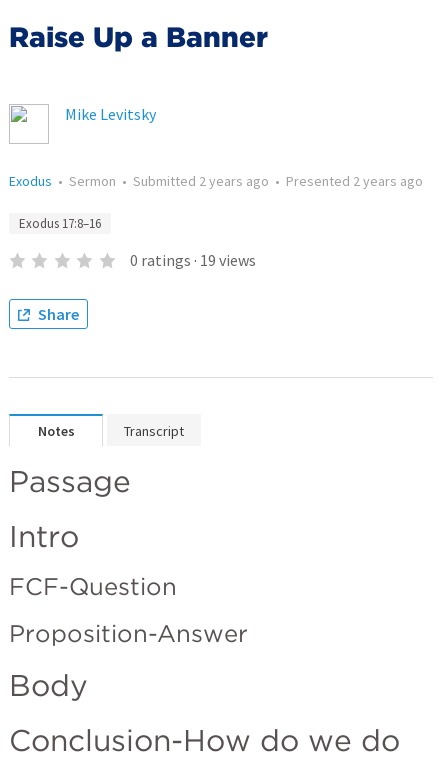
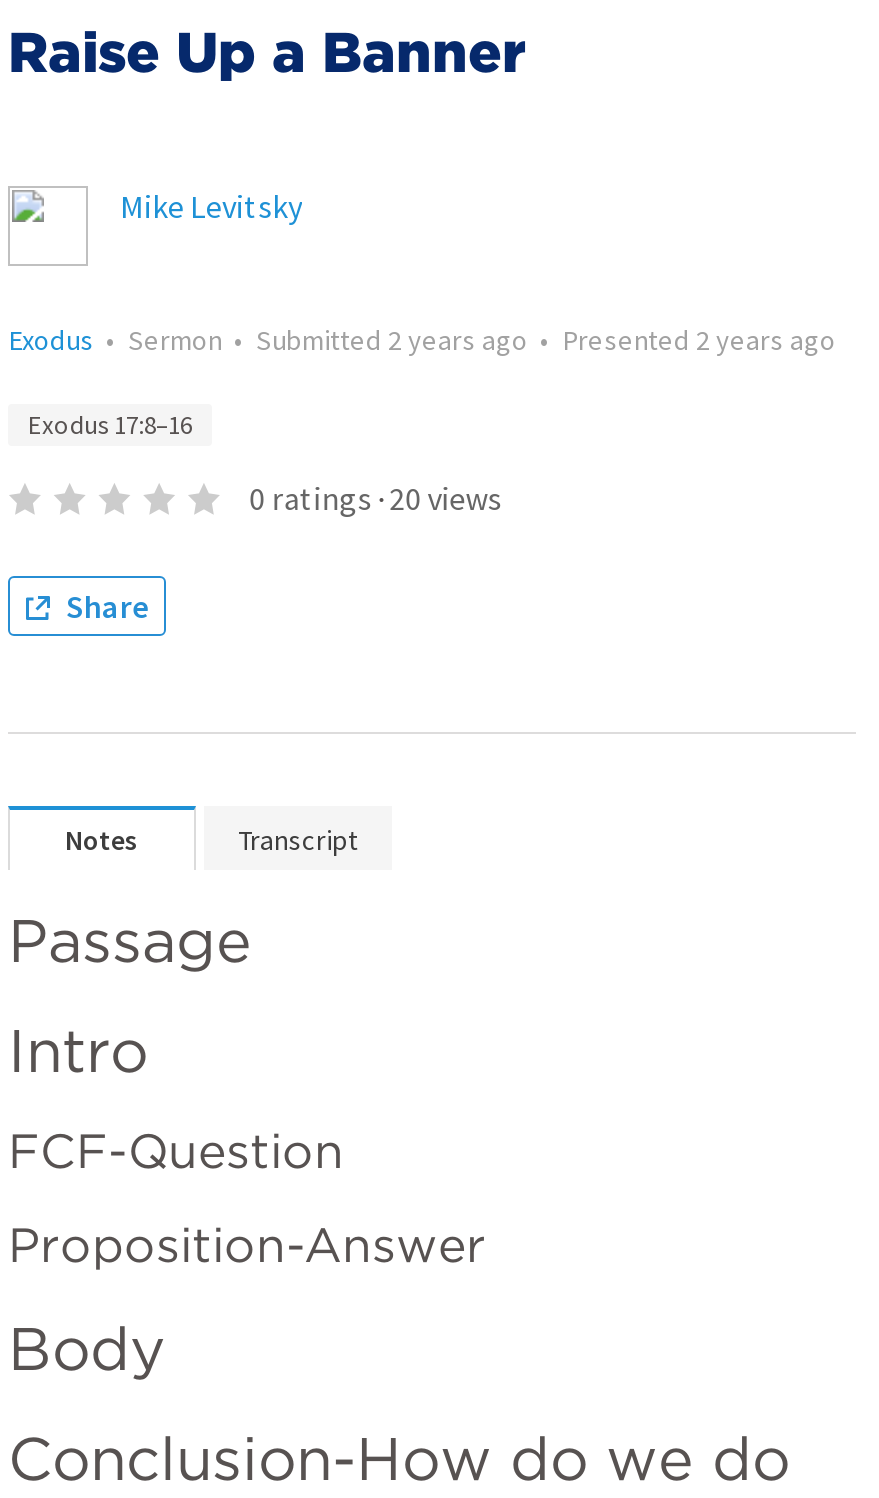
- 0 ratings · 19 views
+ 0 ratings · 20 views
